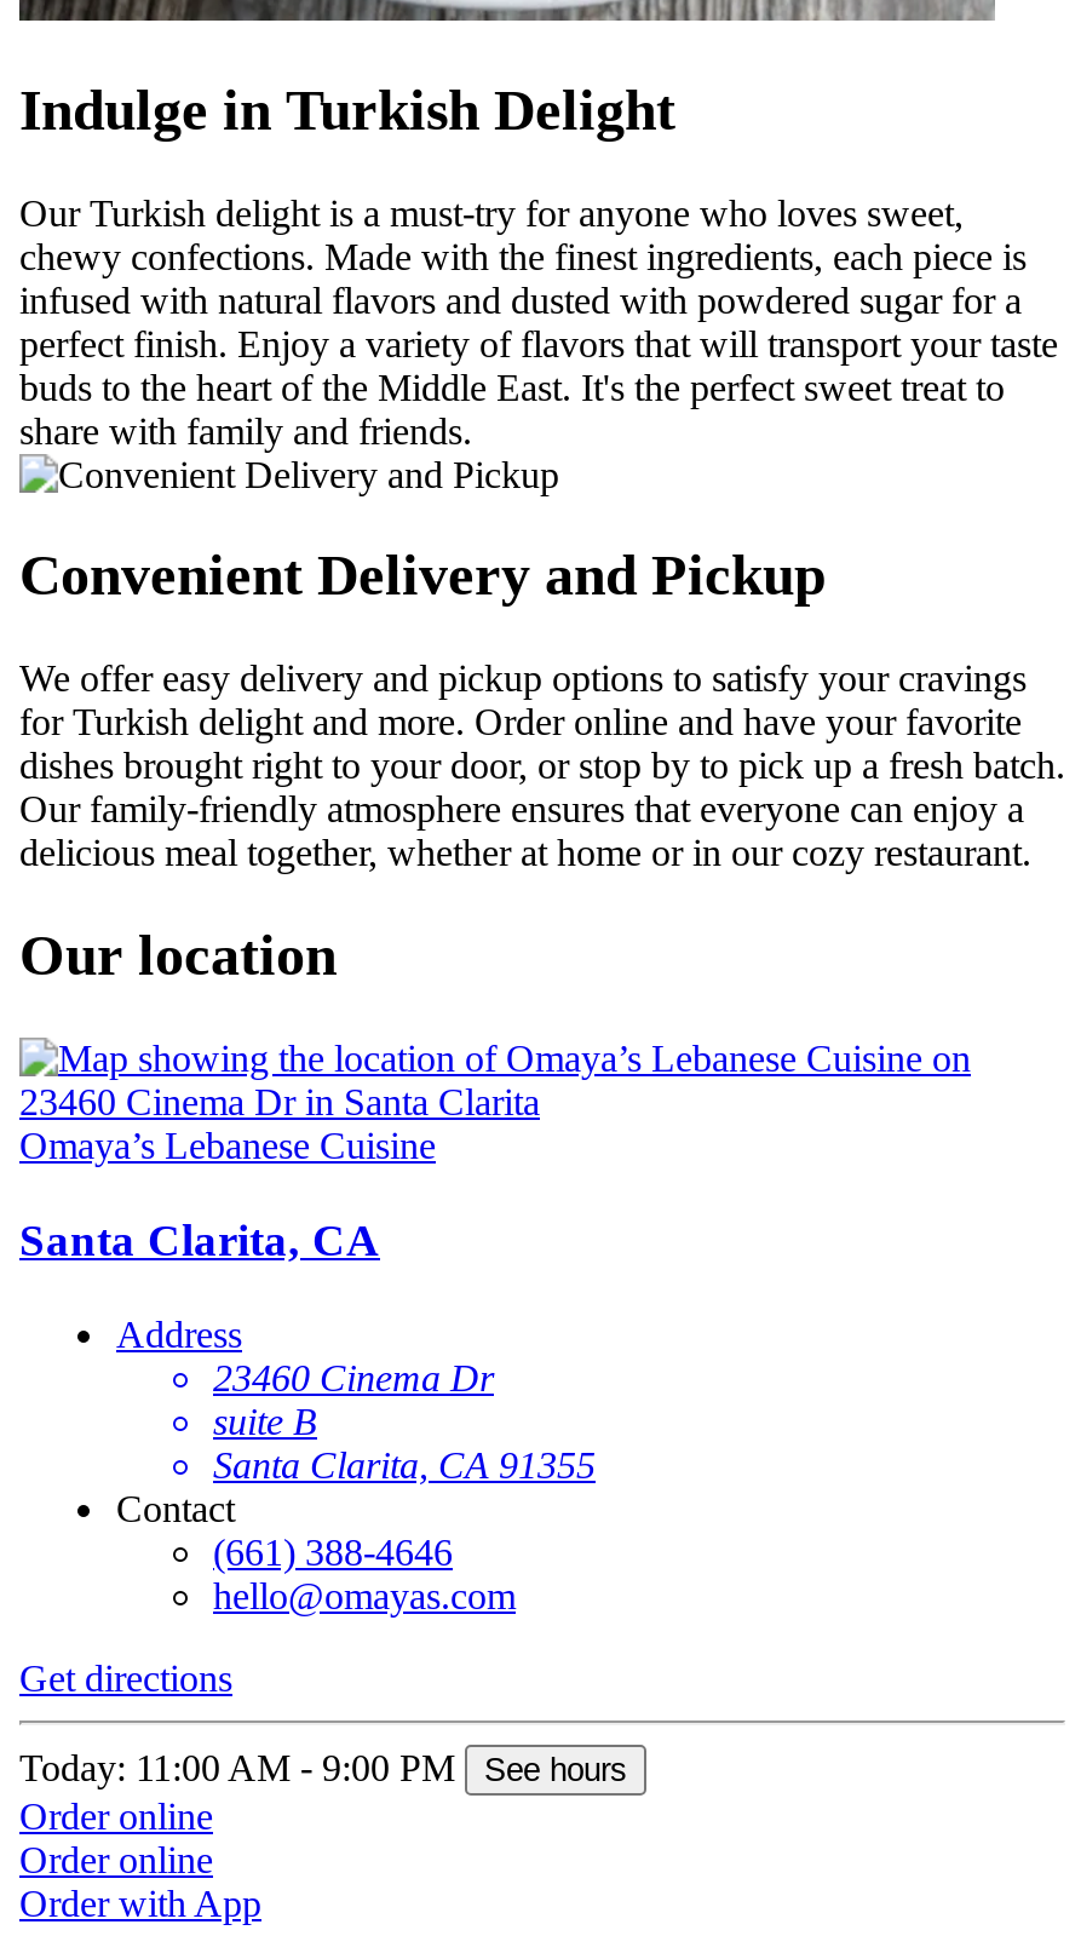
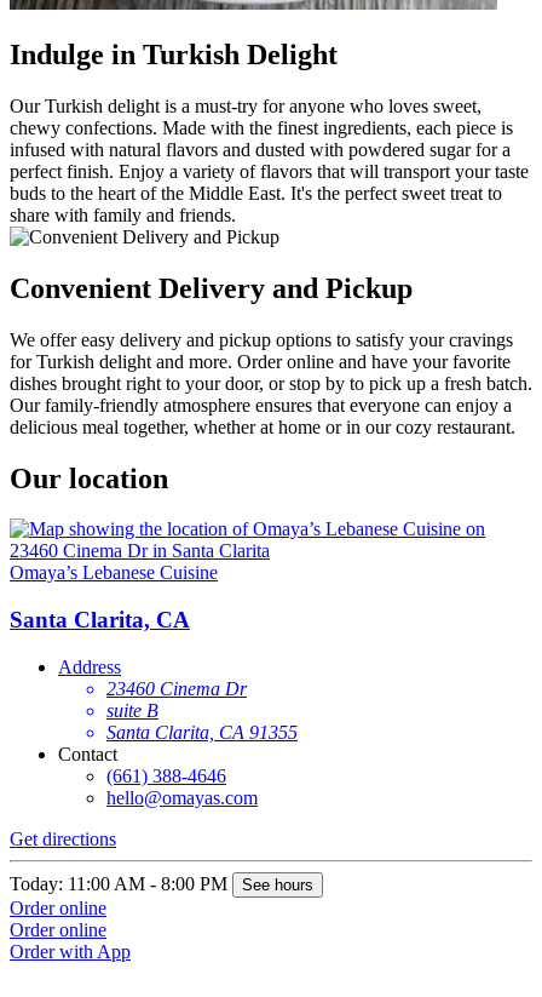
- Today: 11:00 AM - 9:00 PM See hours
+ Today: 11:00 AM - 8:00 PM See hours
